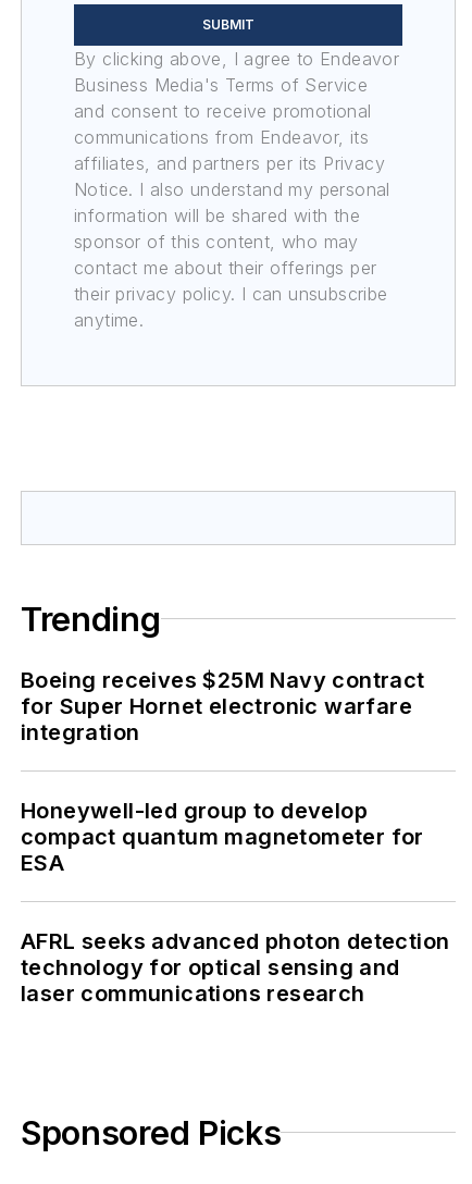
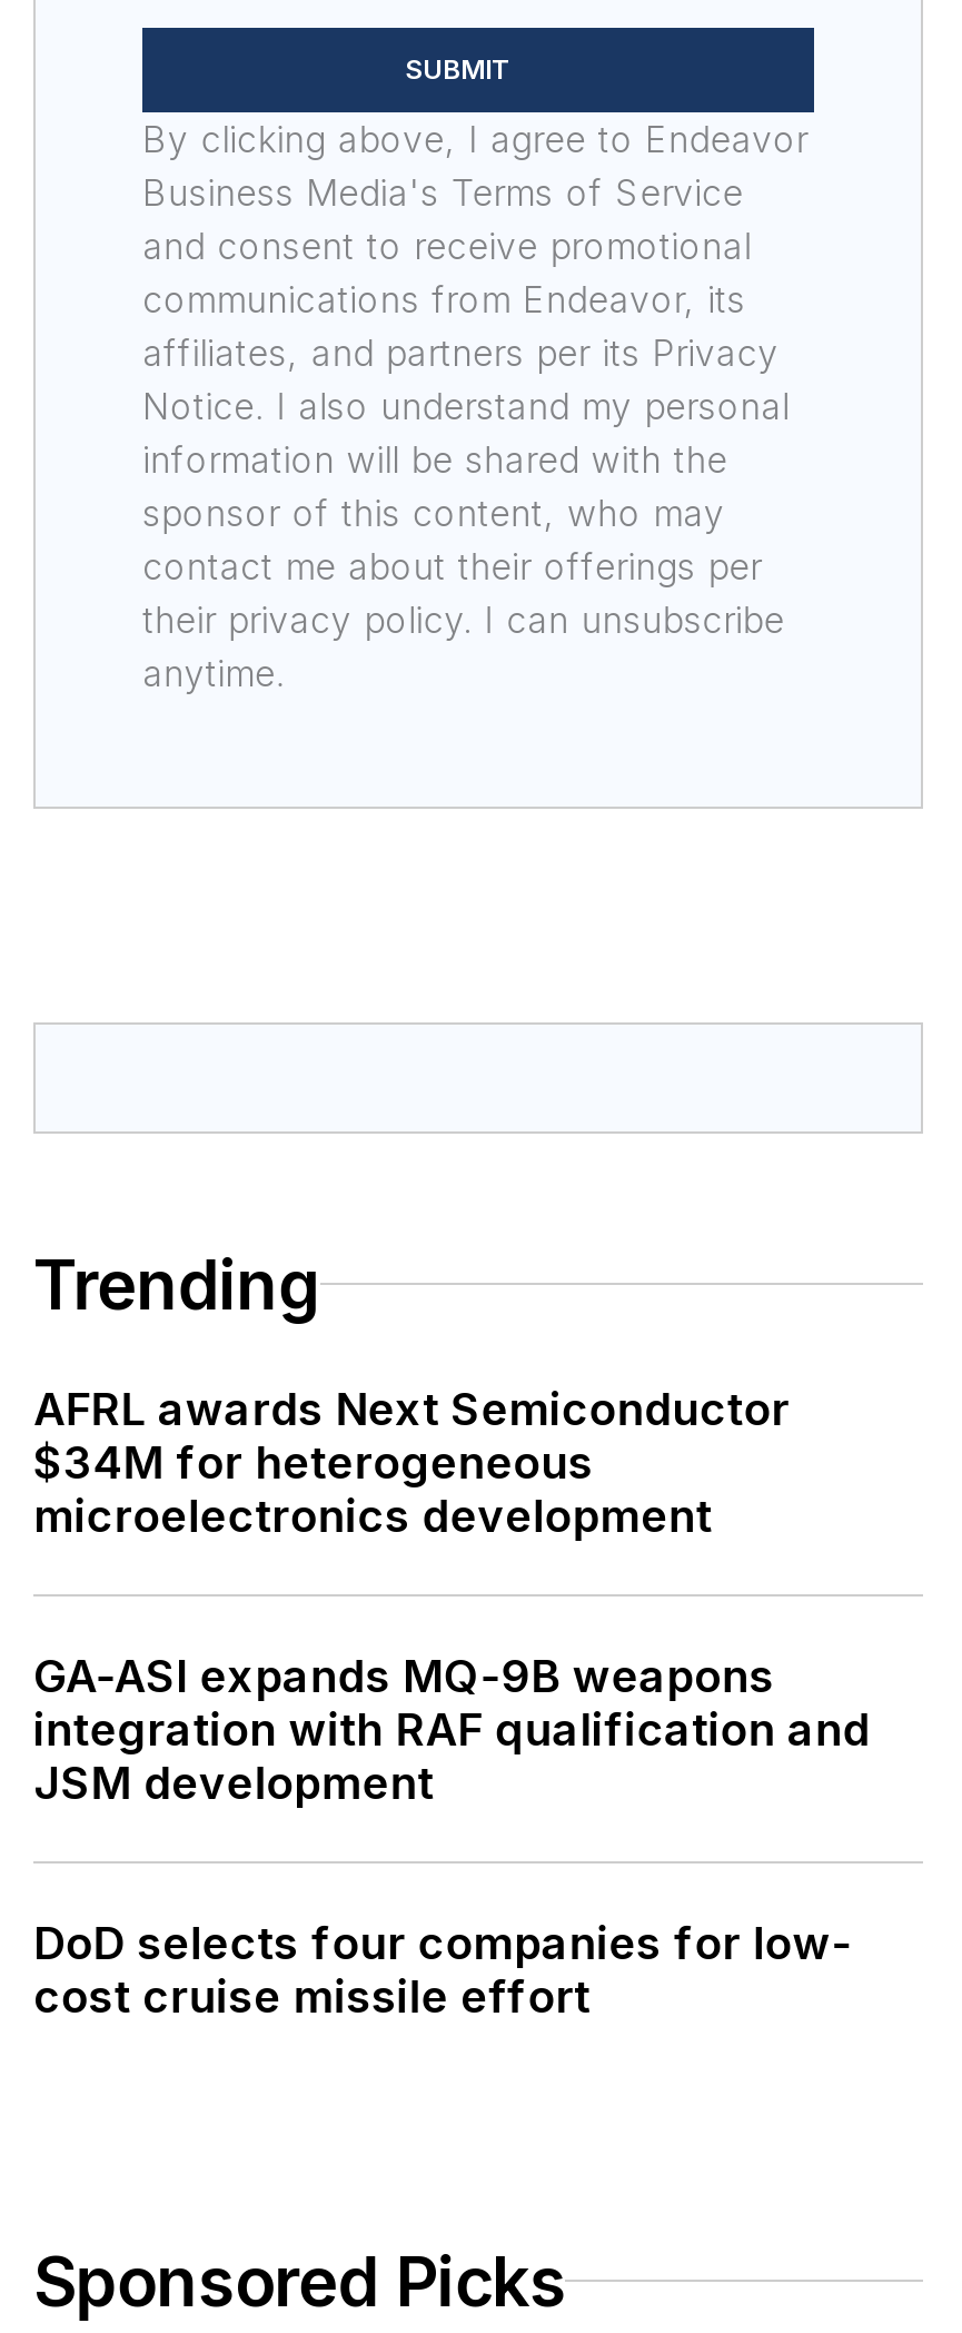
- Boeing receives $25M Navy contract
- for Super Hornet electronic warfare
- integration
+ AFRL awards Next Semiconductor
+ $34M for heterogeneous
+ microelectronics development

- Honeywell-led group to develop
- compact quantum magnetometer for
- ESA
+ GA-ASI expands MQ-9B weapons
+ integration with RAF qualification and
+ JSM development

- AFRL seeks advanced photon detection
- technology for optical sensing and
- laser communications research
+ DoD selects four companies for low-
+ cost cruise missile effort
